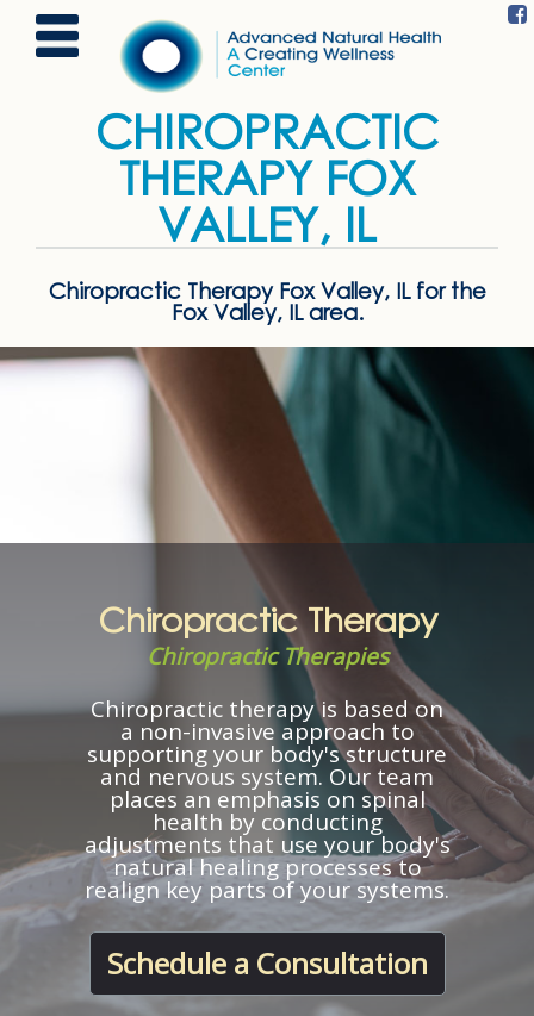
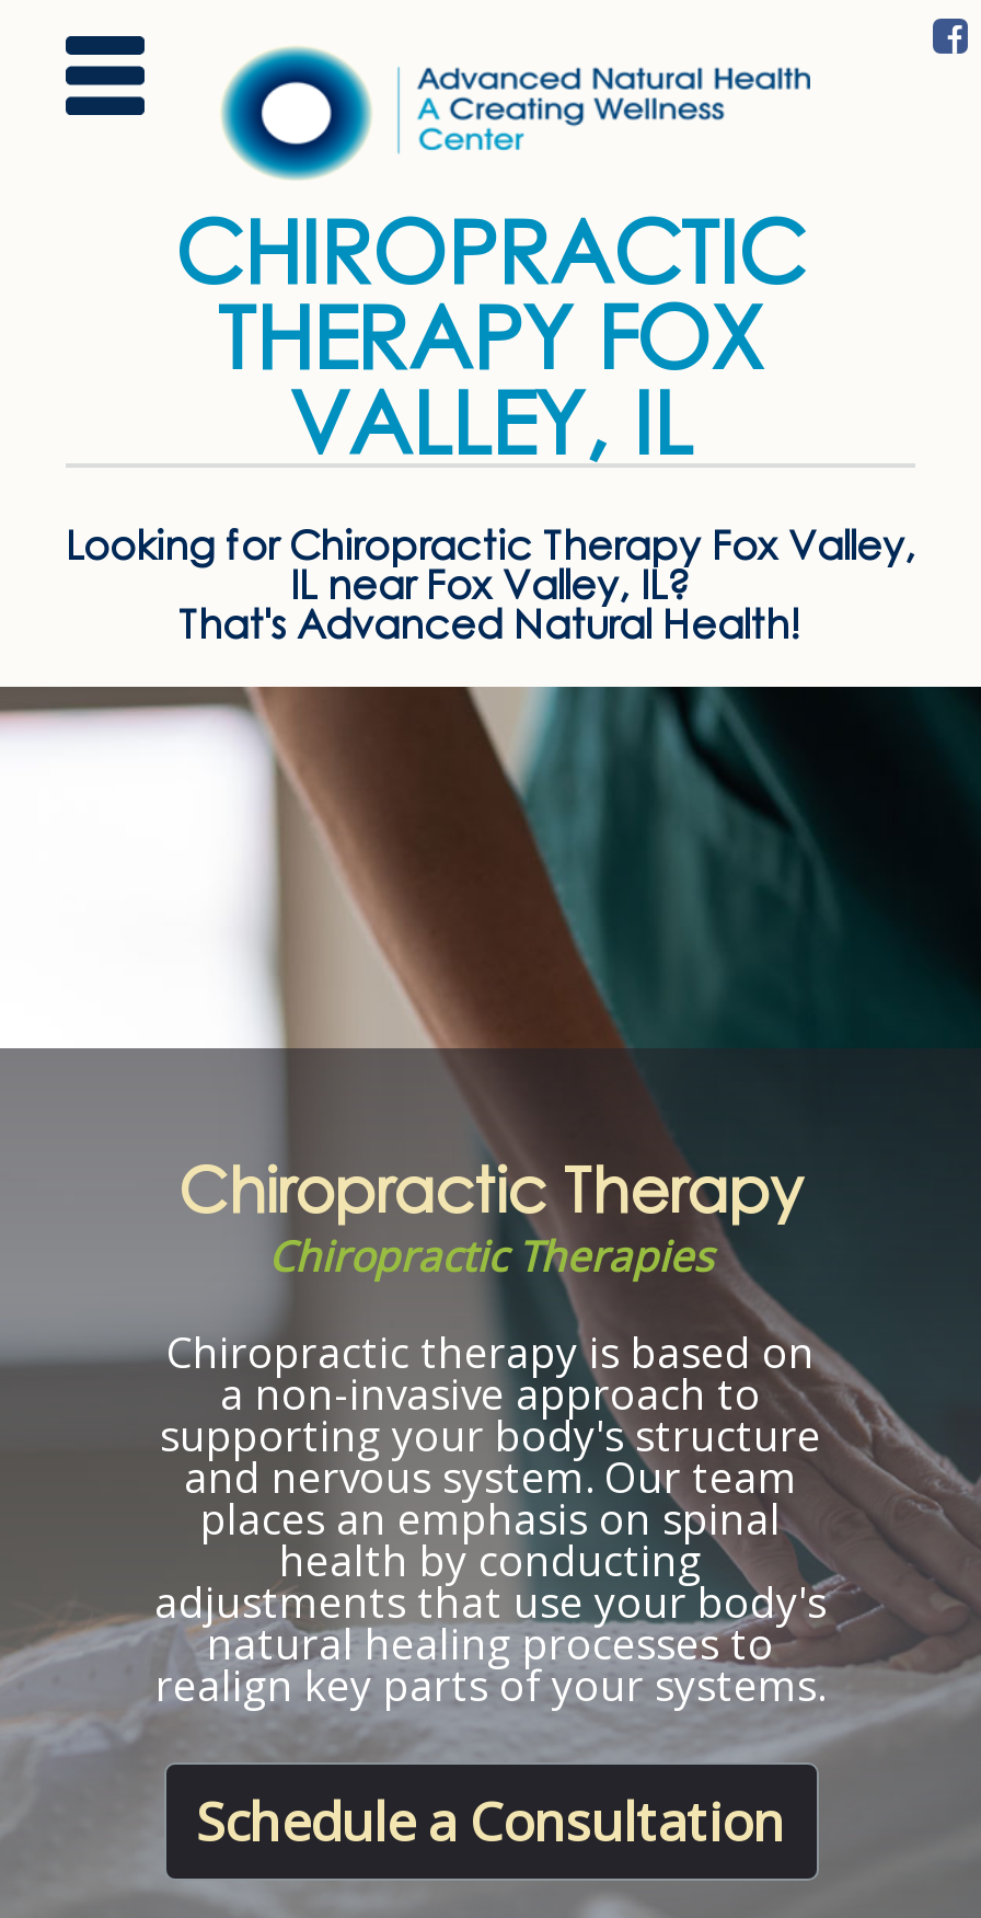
- Chiropractic Therapy Fox Valley, IL for the
- Fox Valley, ILarea.
+ Looking for Chiropractic Therapy Fox Valley,
+ ILnearFox Valley, IL?
+ That's Advanced Natural Health!
